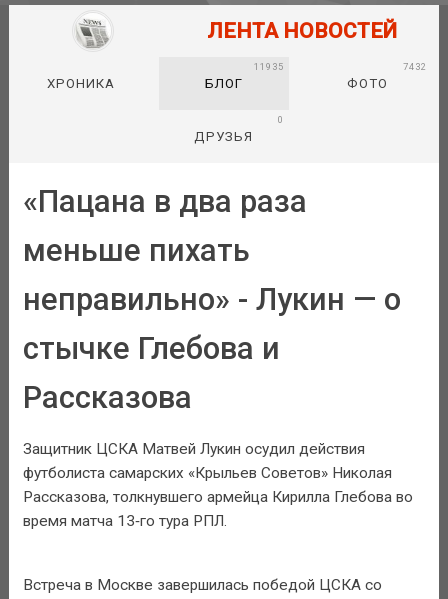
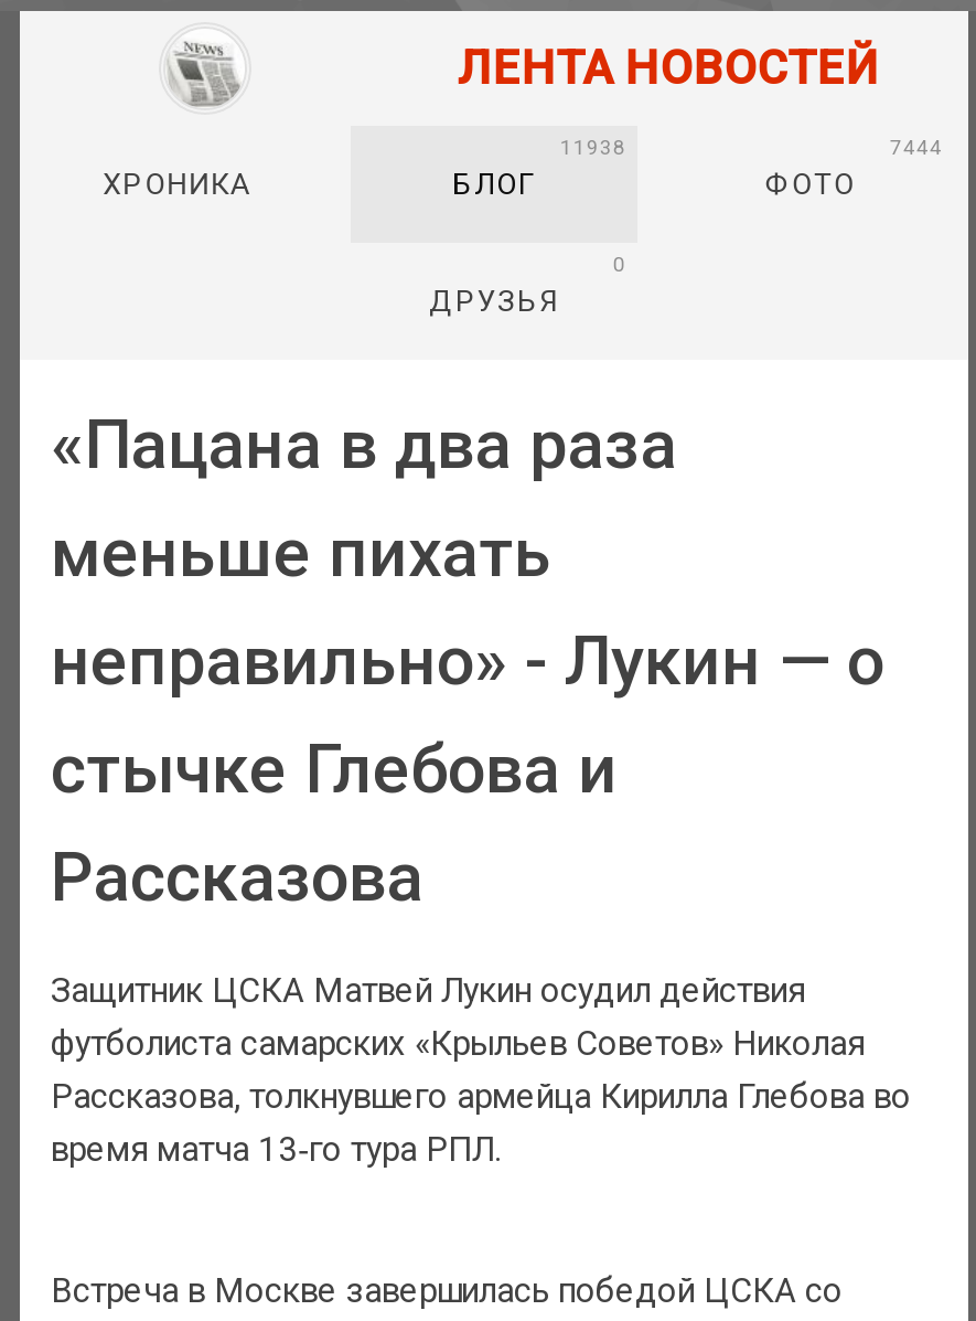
- 11935
+ 11938

- 7432
+ 7444
